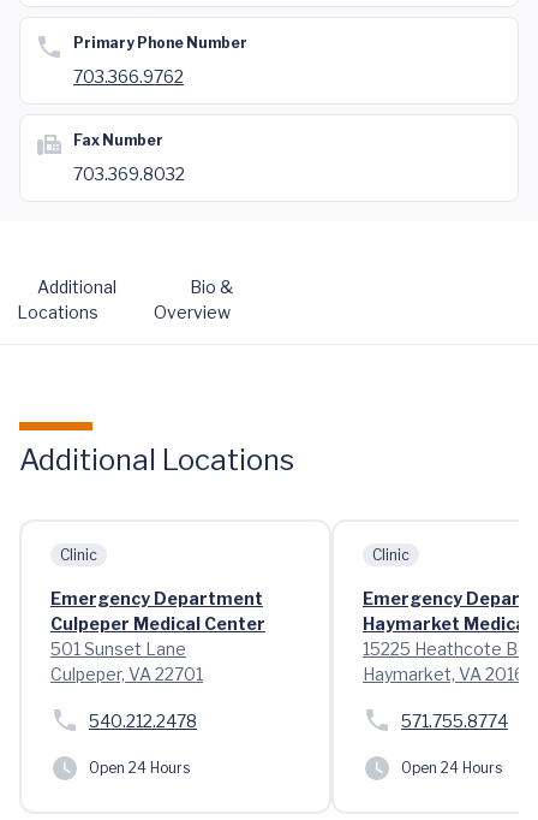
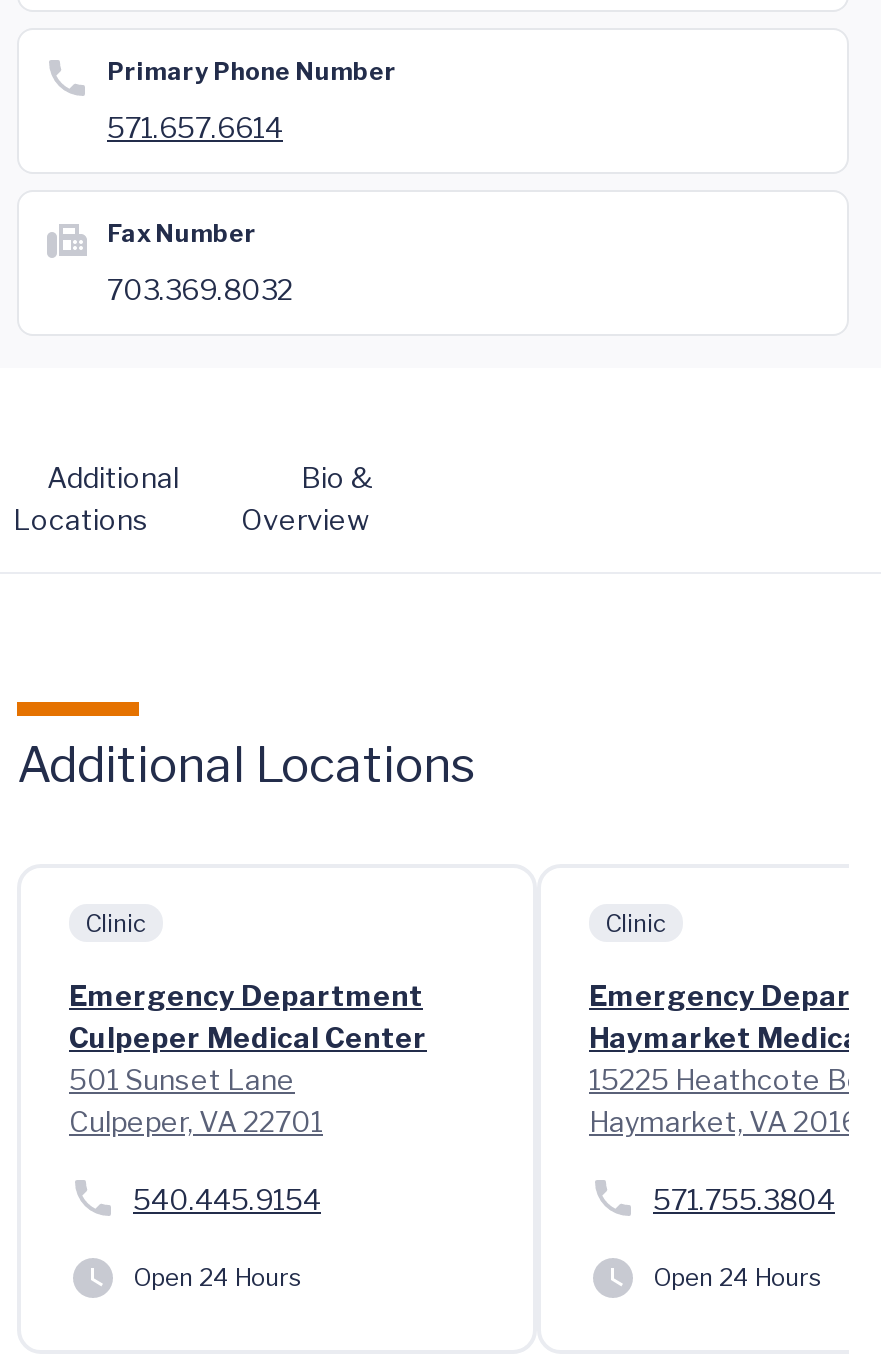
- 703.366.9762
+ 571.657.6614

- 540.212.2478
+ 540.445.9154

- 571.755.8774
+ 571.755.3804
